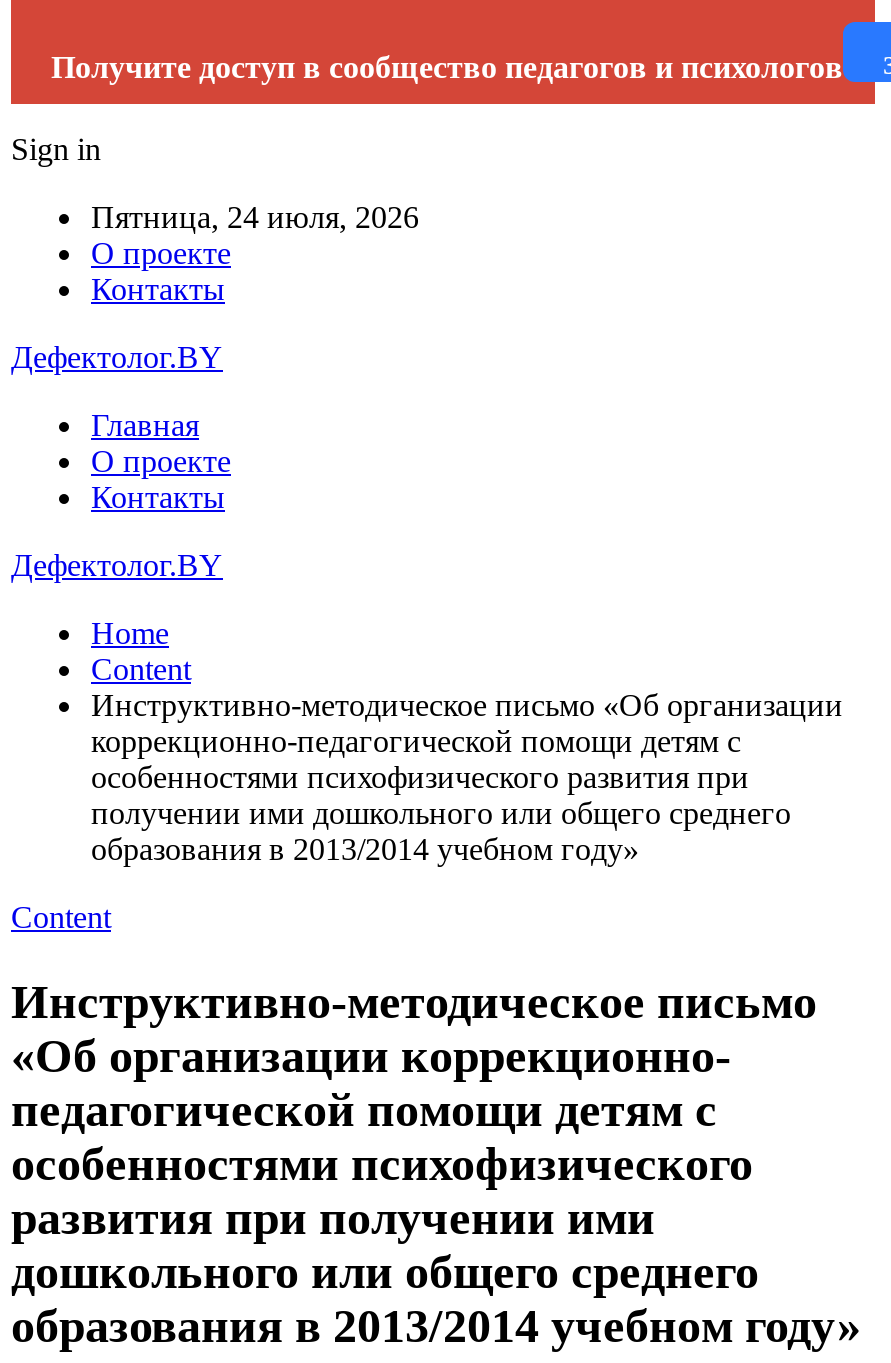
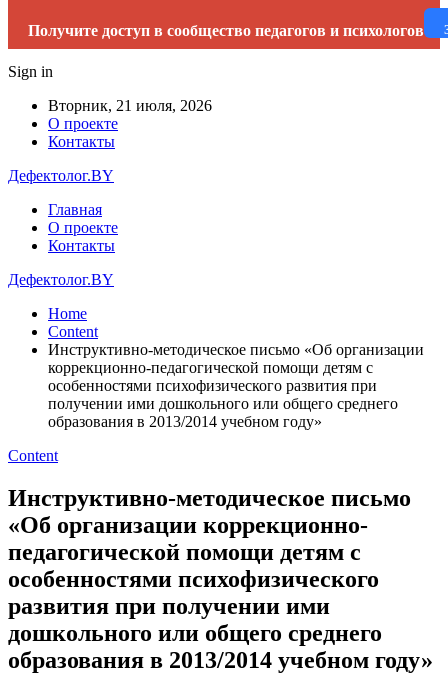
- Пятница, 24 июля, 2026
+ Вторник, 21 июля, 2026
